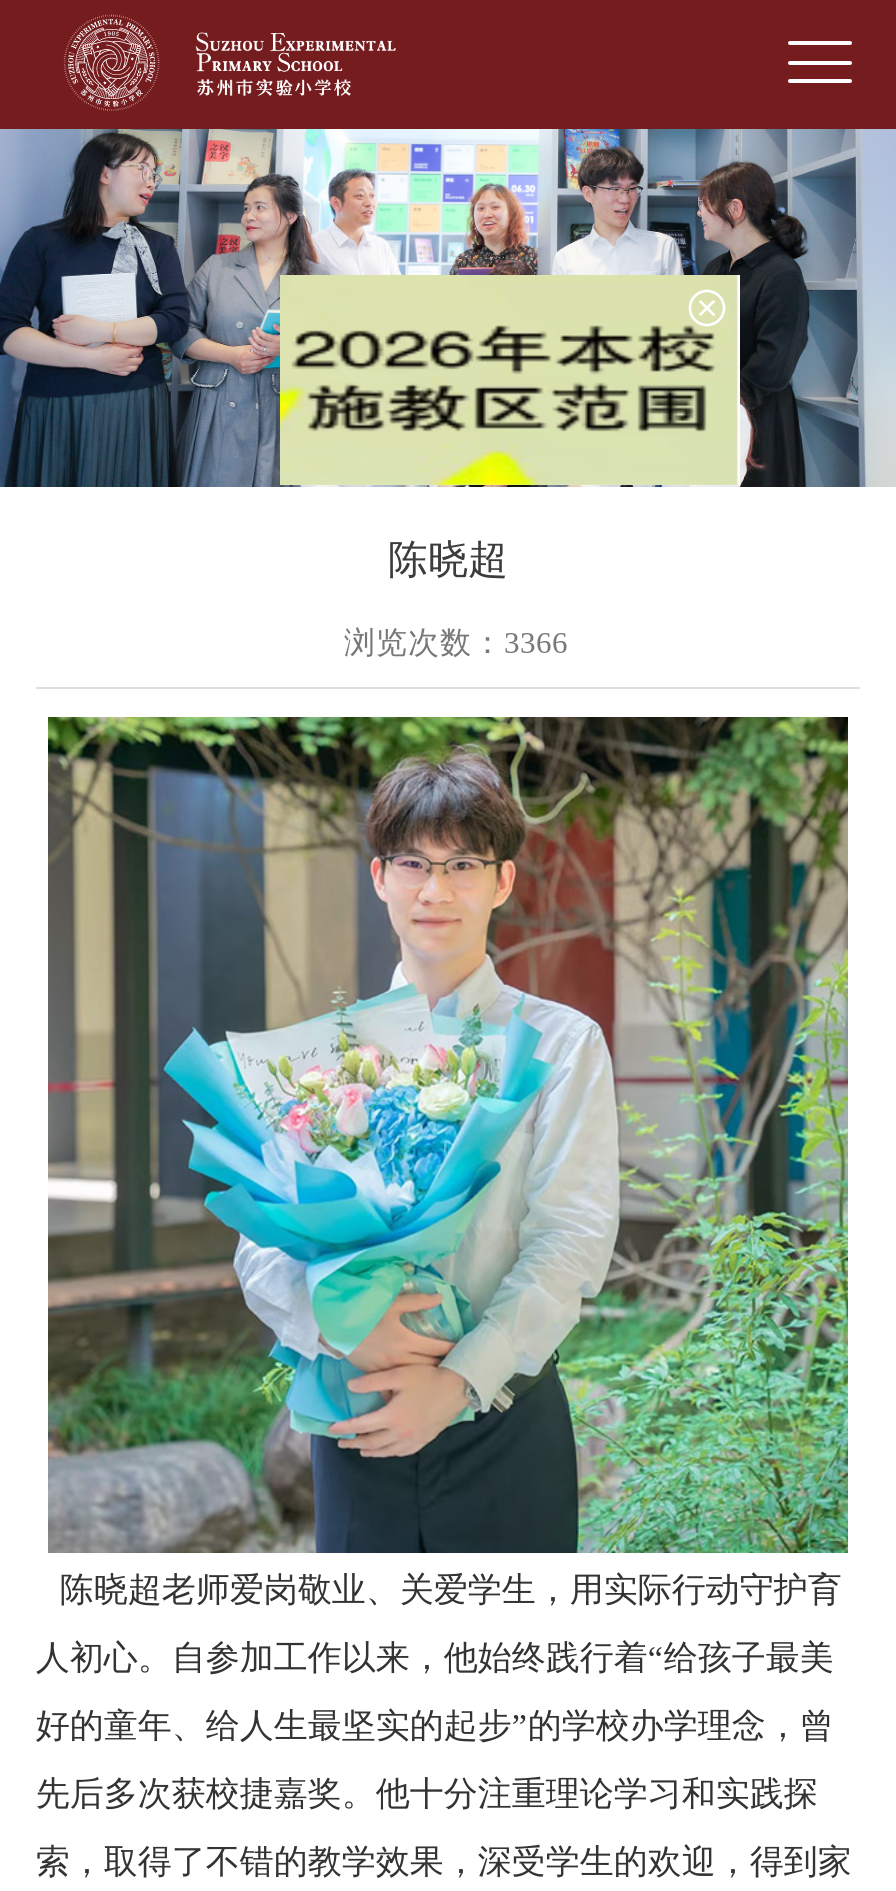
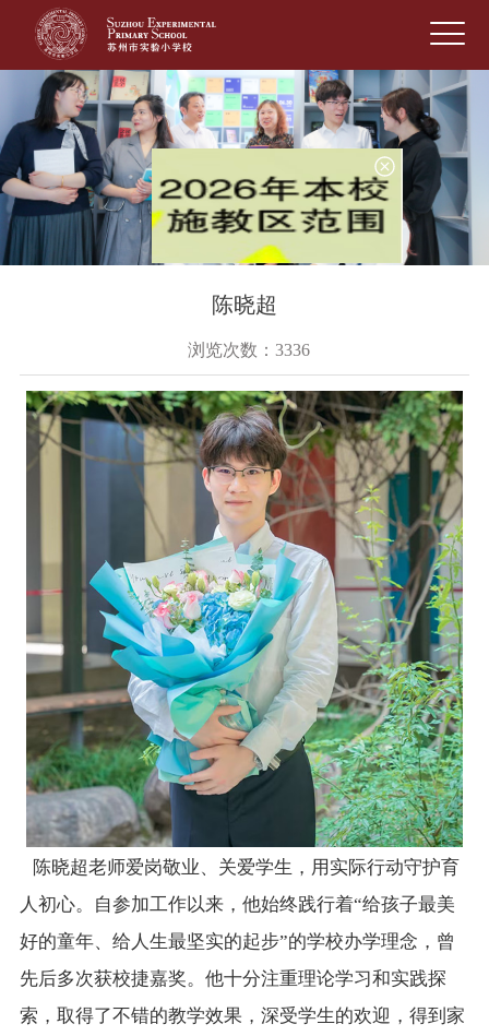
- 浏览次数：3366
+ 浏览次数：3336
